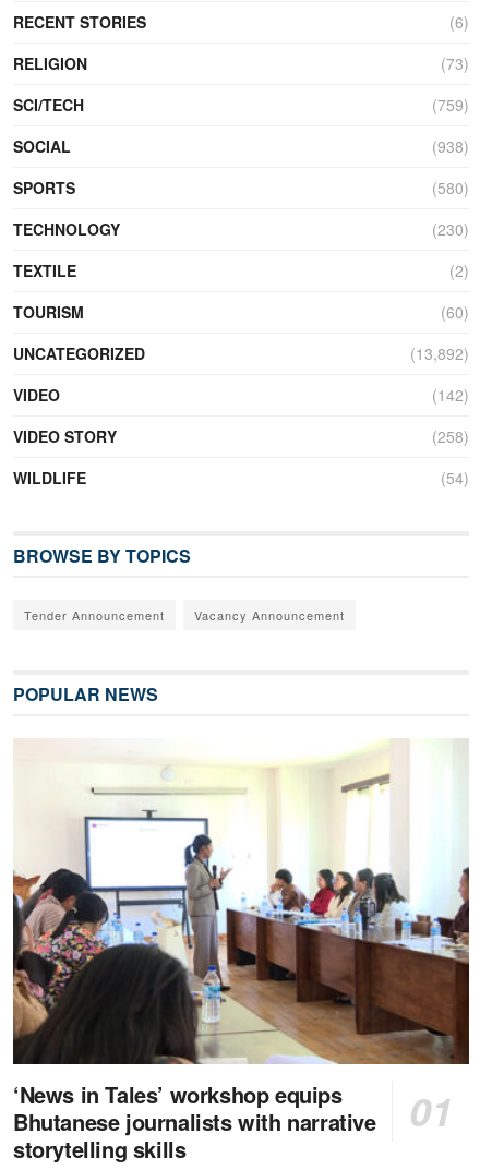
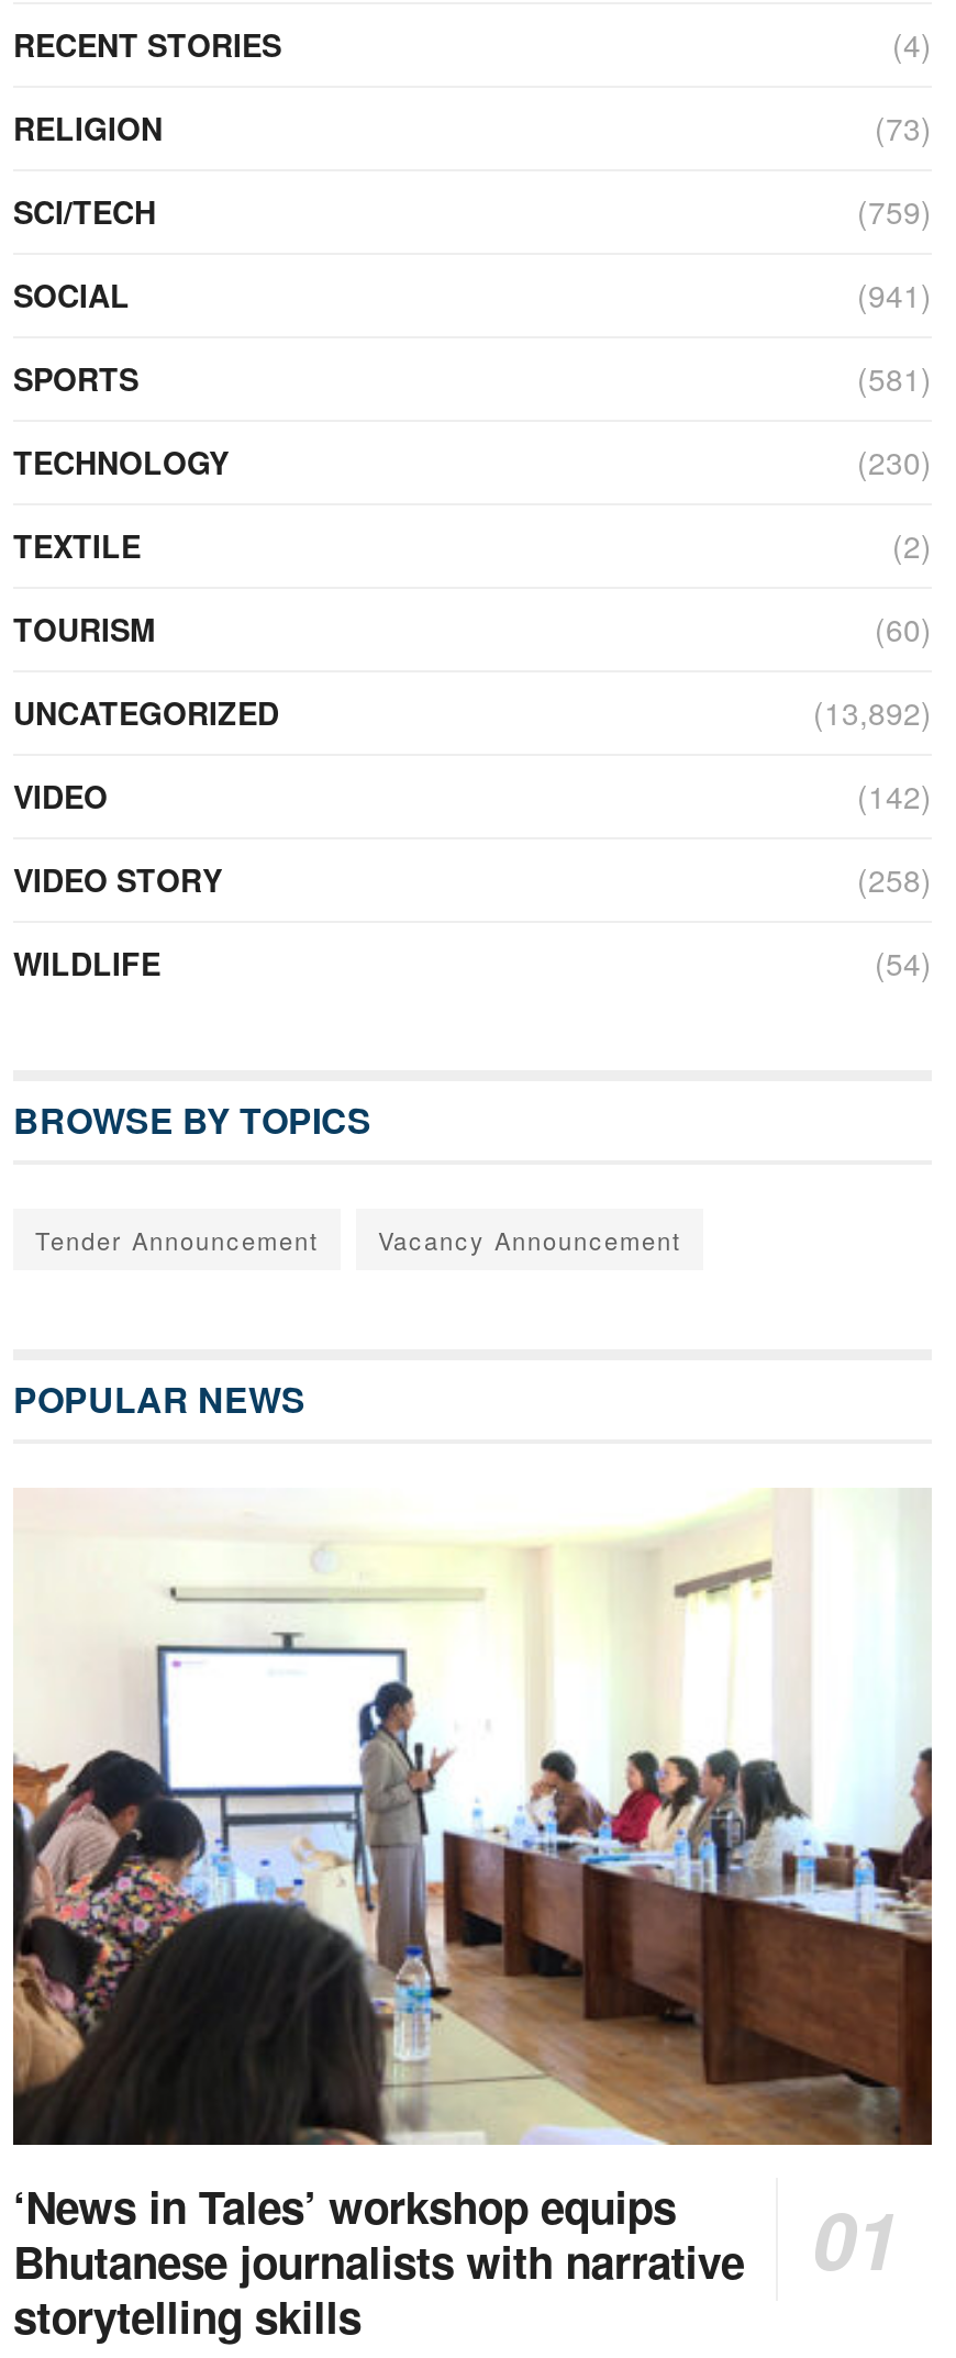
- (6)
+ (4)

- (938)
+ (941)

- (580)
+ (581)
